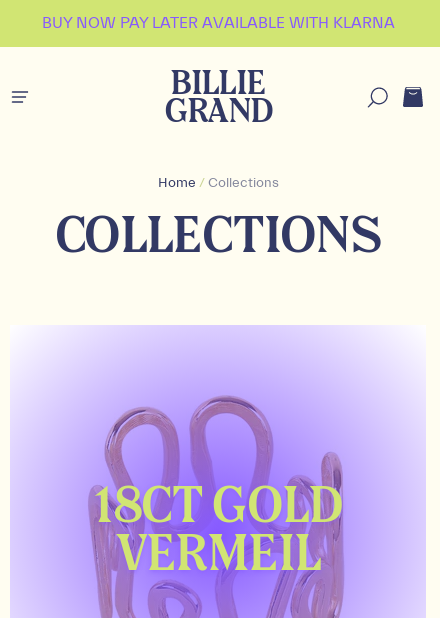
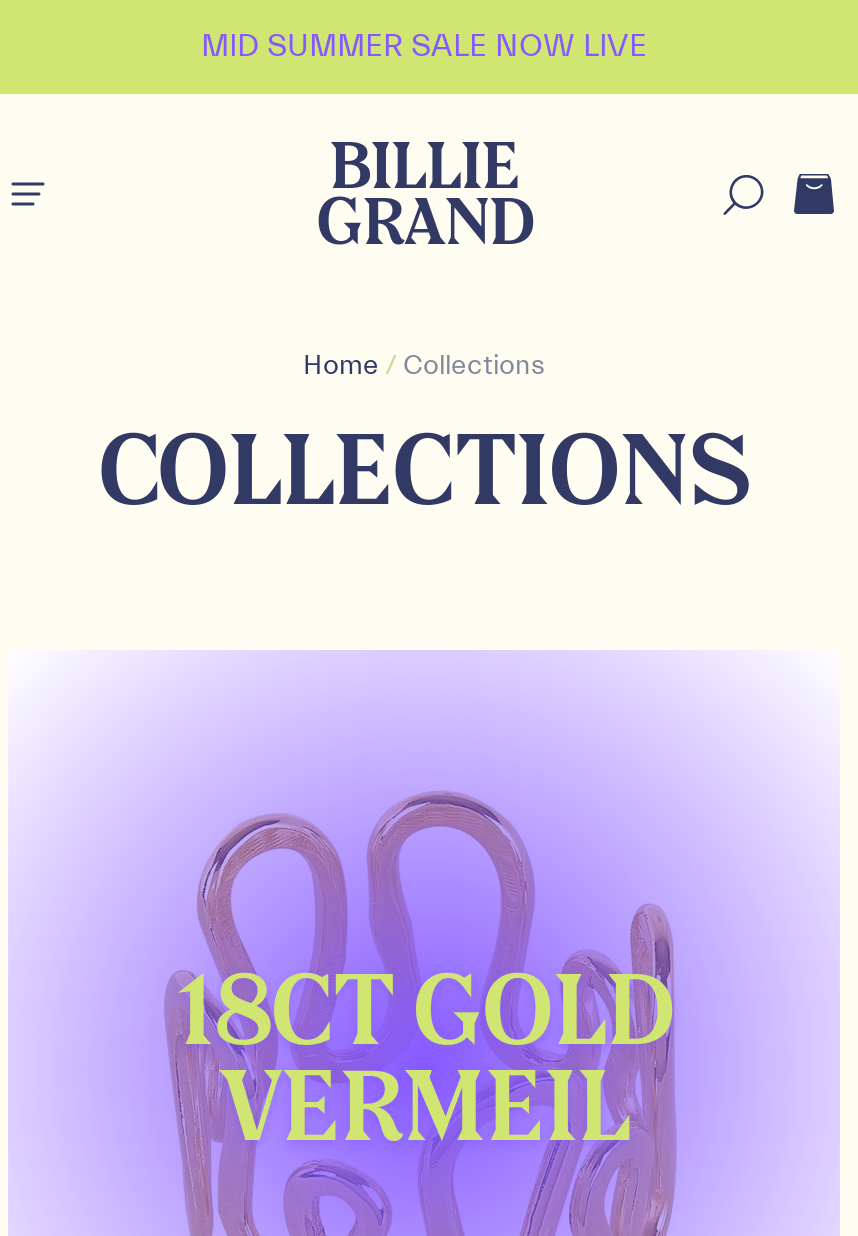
- BUY NOW PAY LATER AVAILABLE WITH KLARNA
+ MID SUMMER SALE NOW LIVE
